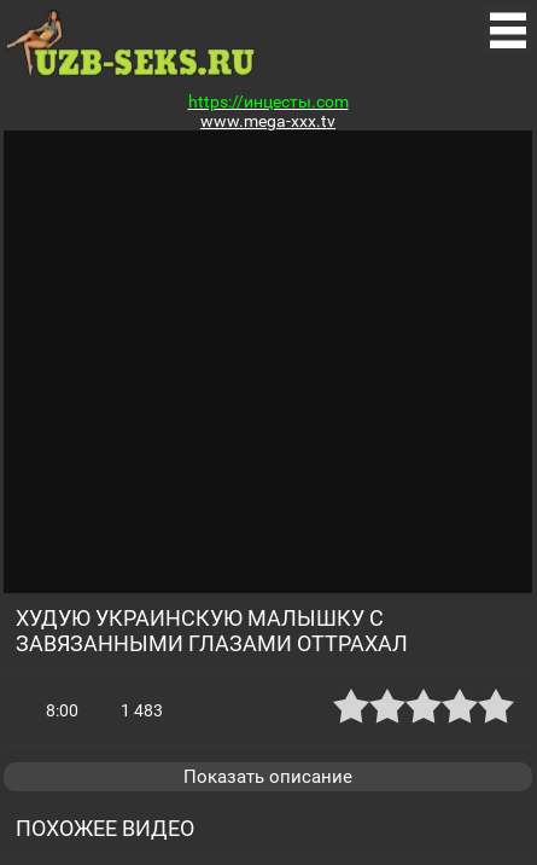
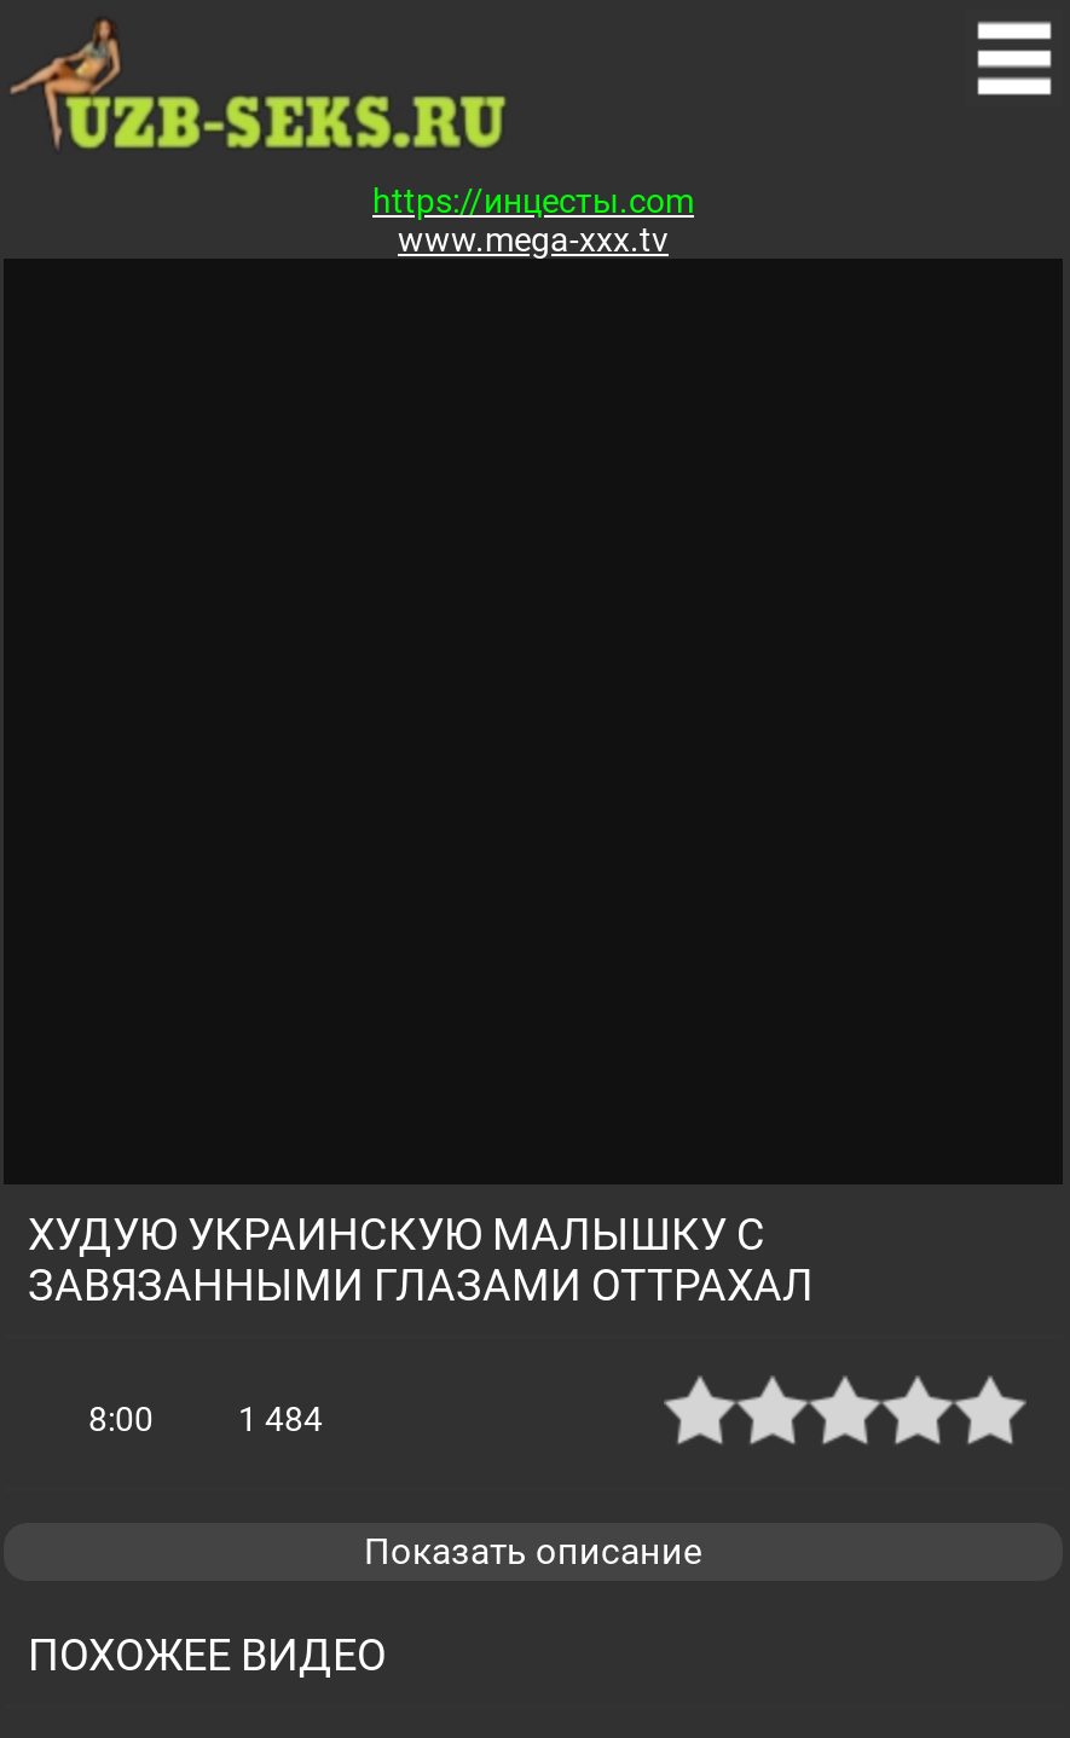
- 1 483
+ 1 484
